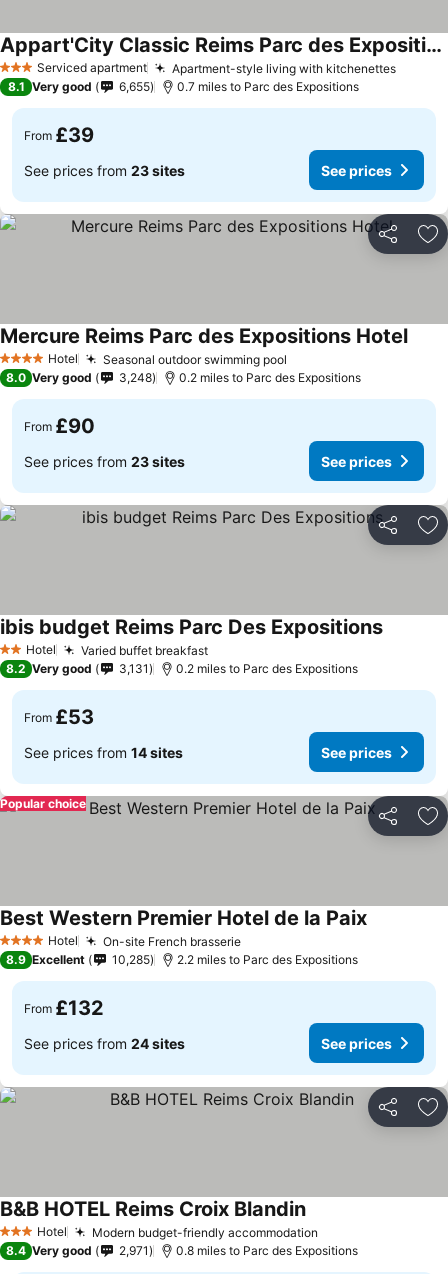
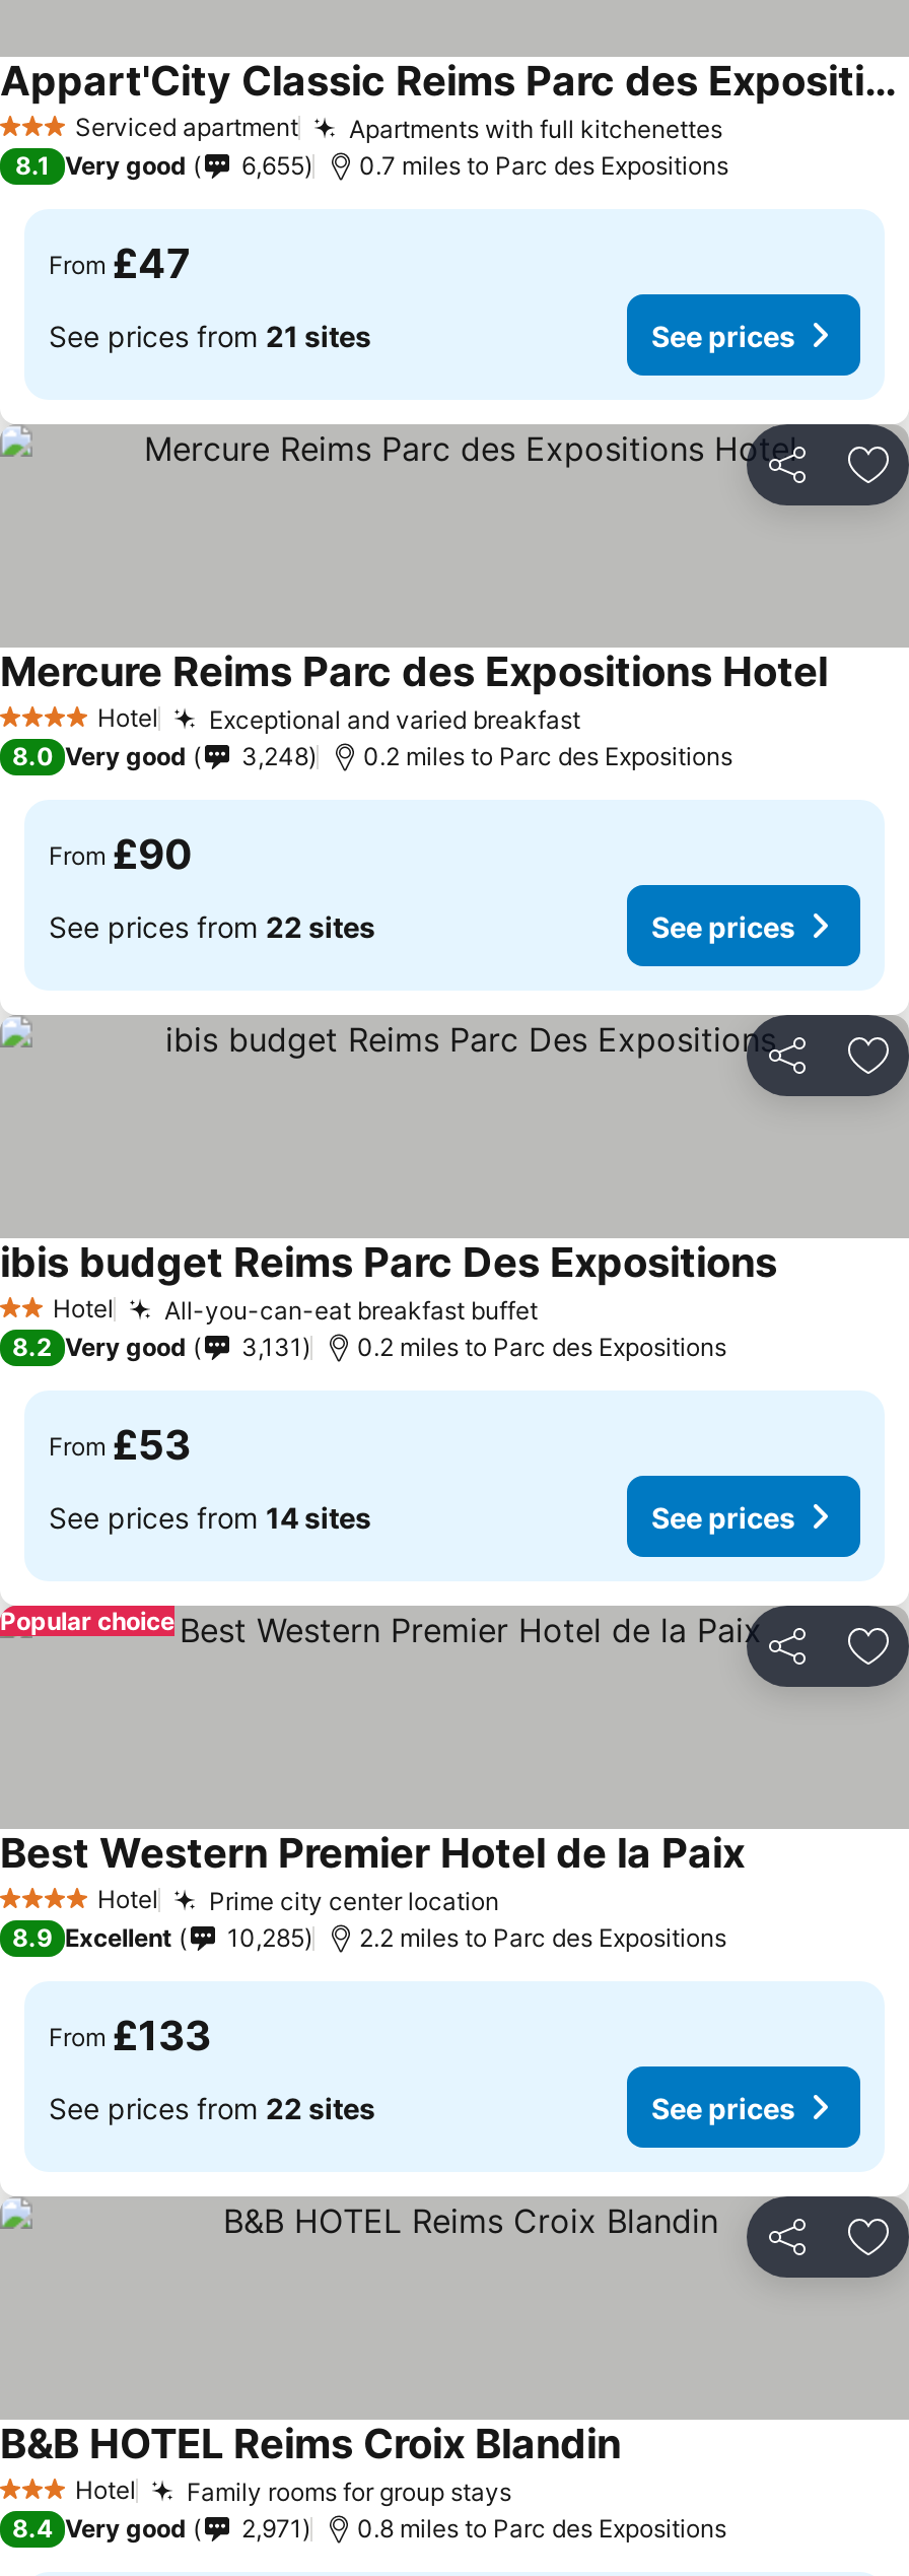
- Apartment-style living with kitchenettes
+ Apartments with full kitchenettes

- From £39
+ From £47

- See prices from 23 sites
+ See prices from 21 sites

- Seasonal outdoor swimming pool
+ Exceptional and varied breakfast

- See prices from 23 sites
+ See prices from 22 sites

- Varied buffet breakfast
+ All-you-can-eat breakfast buffet

- On-site French brasserie
+ Prime city center location

- From £132
+ From £133

- See prices from 24 sites
+ See prices from 22 sites

- Modern budget-friendly accommodation
+ Family rooms for group stays
